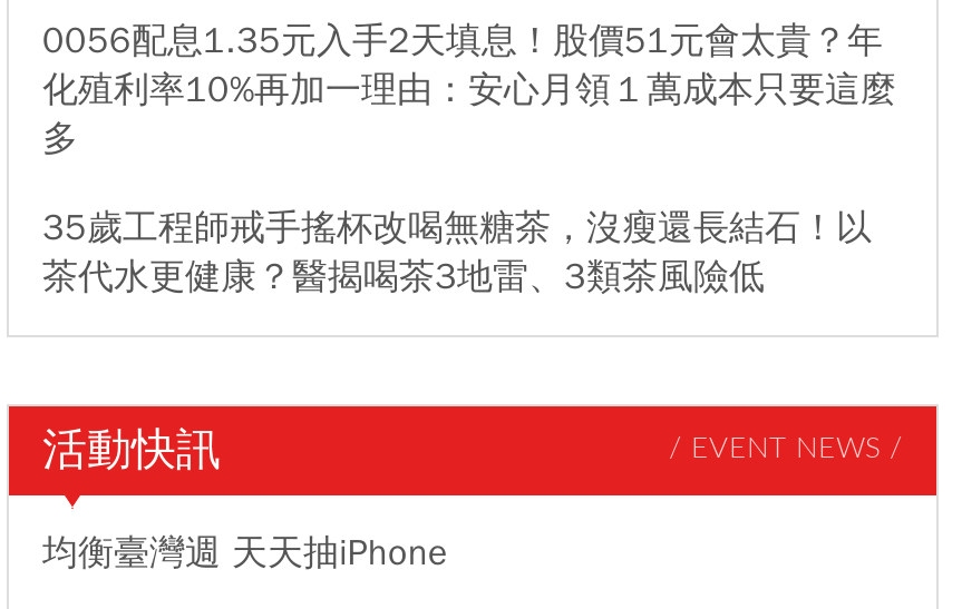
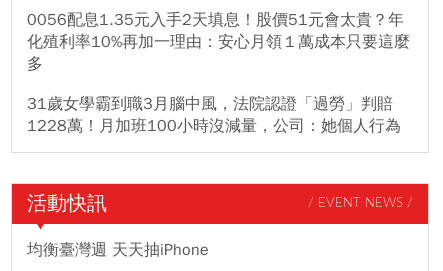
- 35歲工程師戒手搖杯改喝無糖茶，沒瘦還長結石！以
- 茶代水更健康？醫揭喝茶3地雷、3類茶風險低
+ 31歲女學霸到職3月腦中風，法院認證「過勞」判賠
+ 1228萬！月加班100小時沒減量，公司：她個人行為
